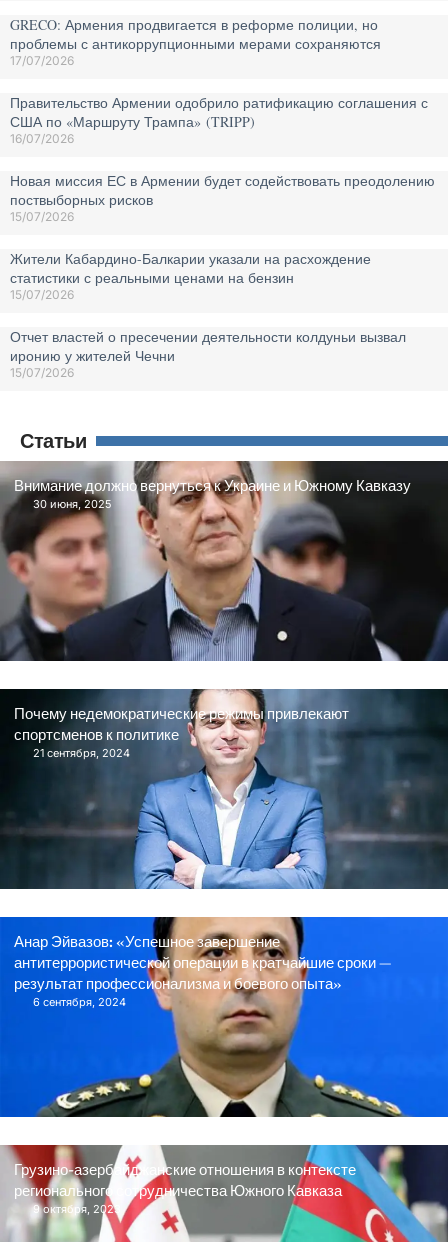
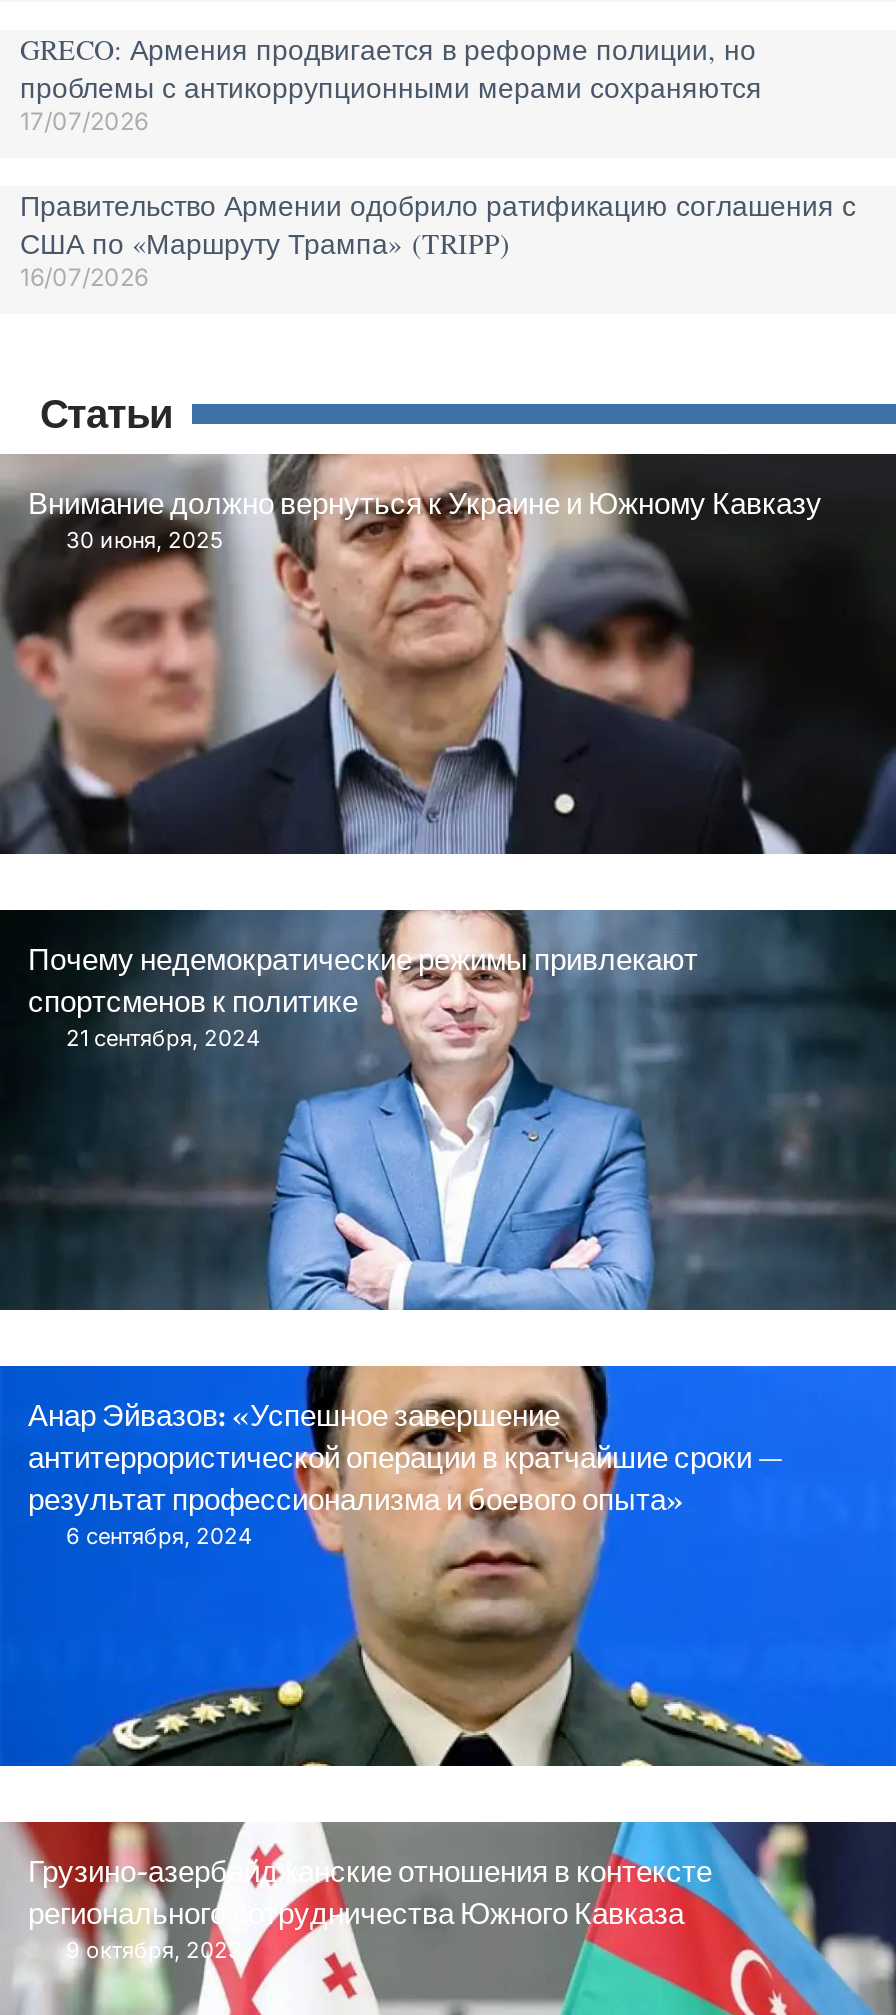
- Новая миссия ЕС в Армении будет содействовать преодолению
- поствыборных рисков
- 15/07/2026
- Жители Кабардино-Балкарии указали на расхождение
- статистики с реальными ценами на бензин
- 15/07/2026
- Отчет властей о пресечении деятельности колдуньи вызвал
- иронию у жителей Чечни
- 15/07/2026
